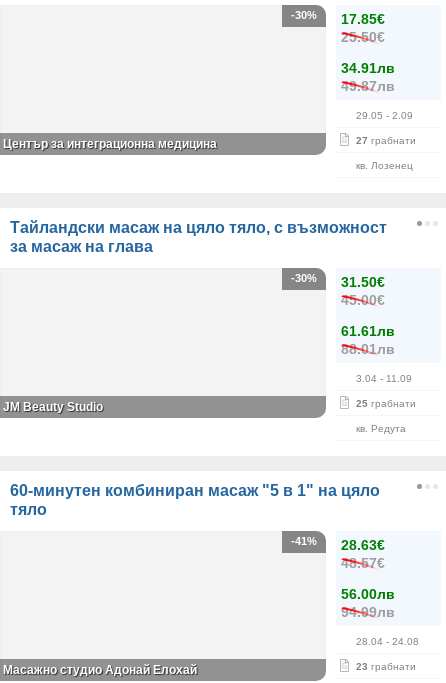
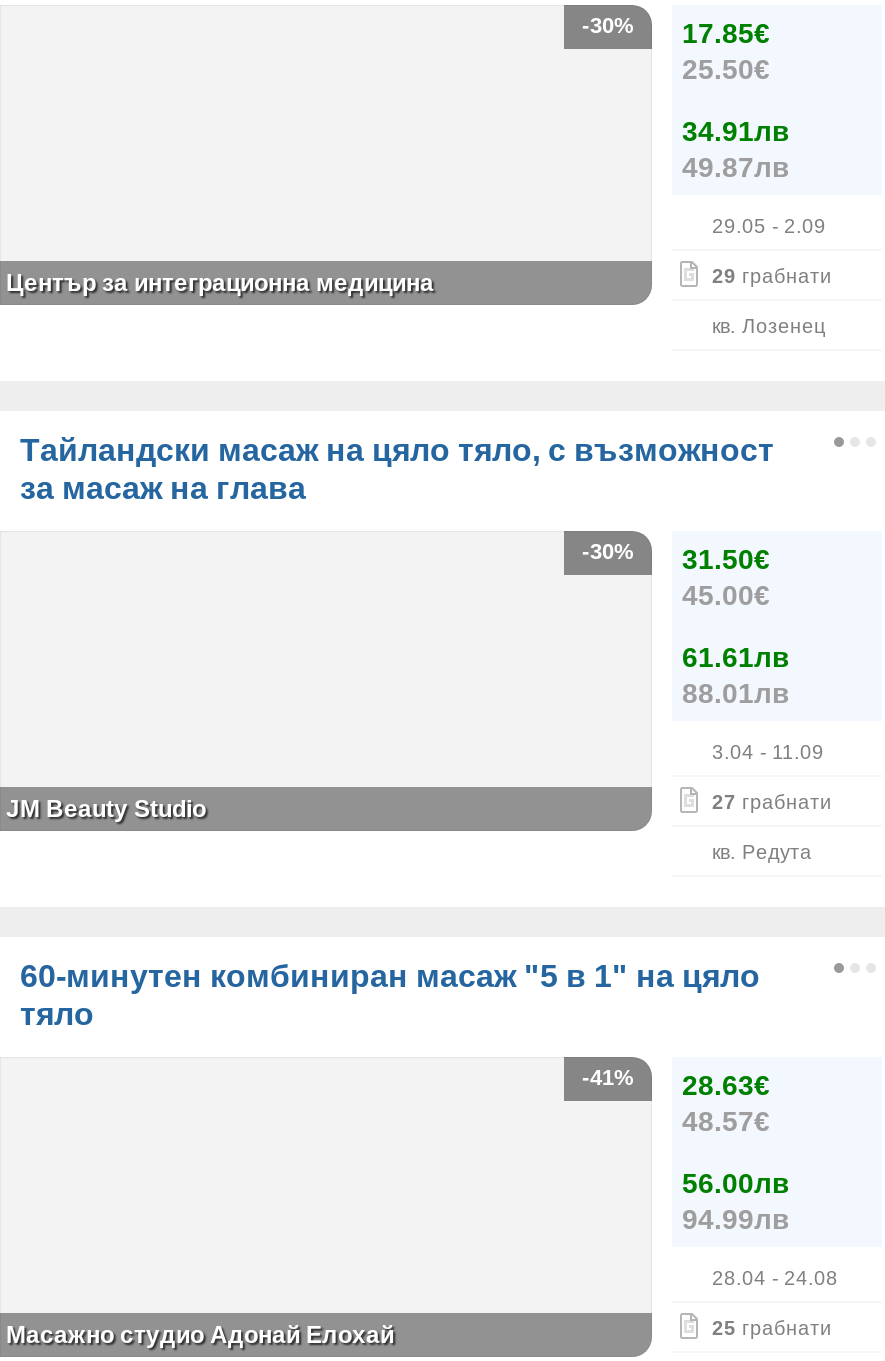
- 27 грабнати
+ 29 грабнати

- 25 грабнати
+ 27 грабнати

- 23 грабнати
+ 25 грабнати
